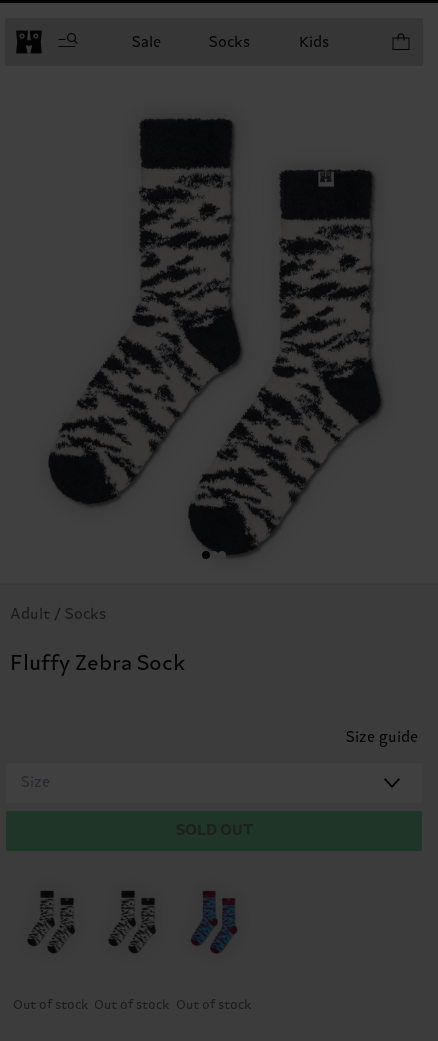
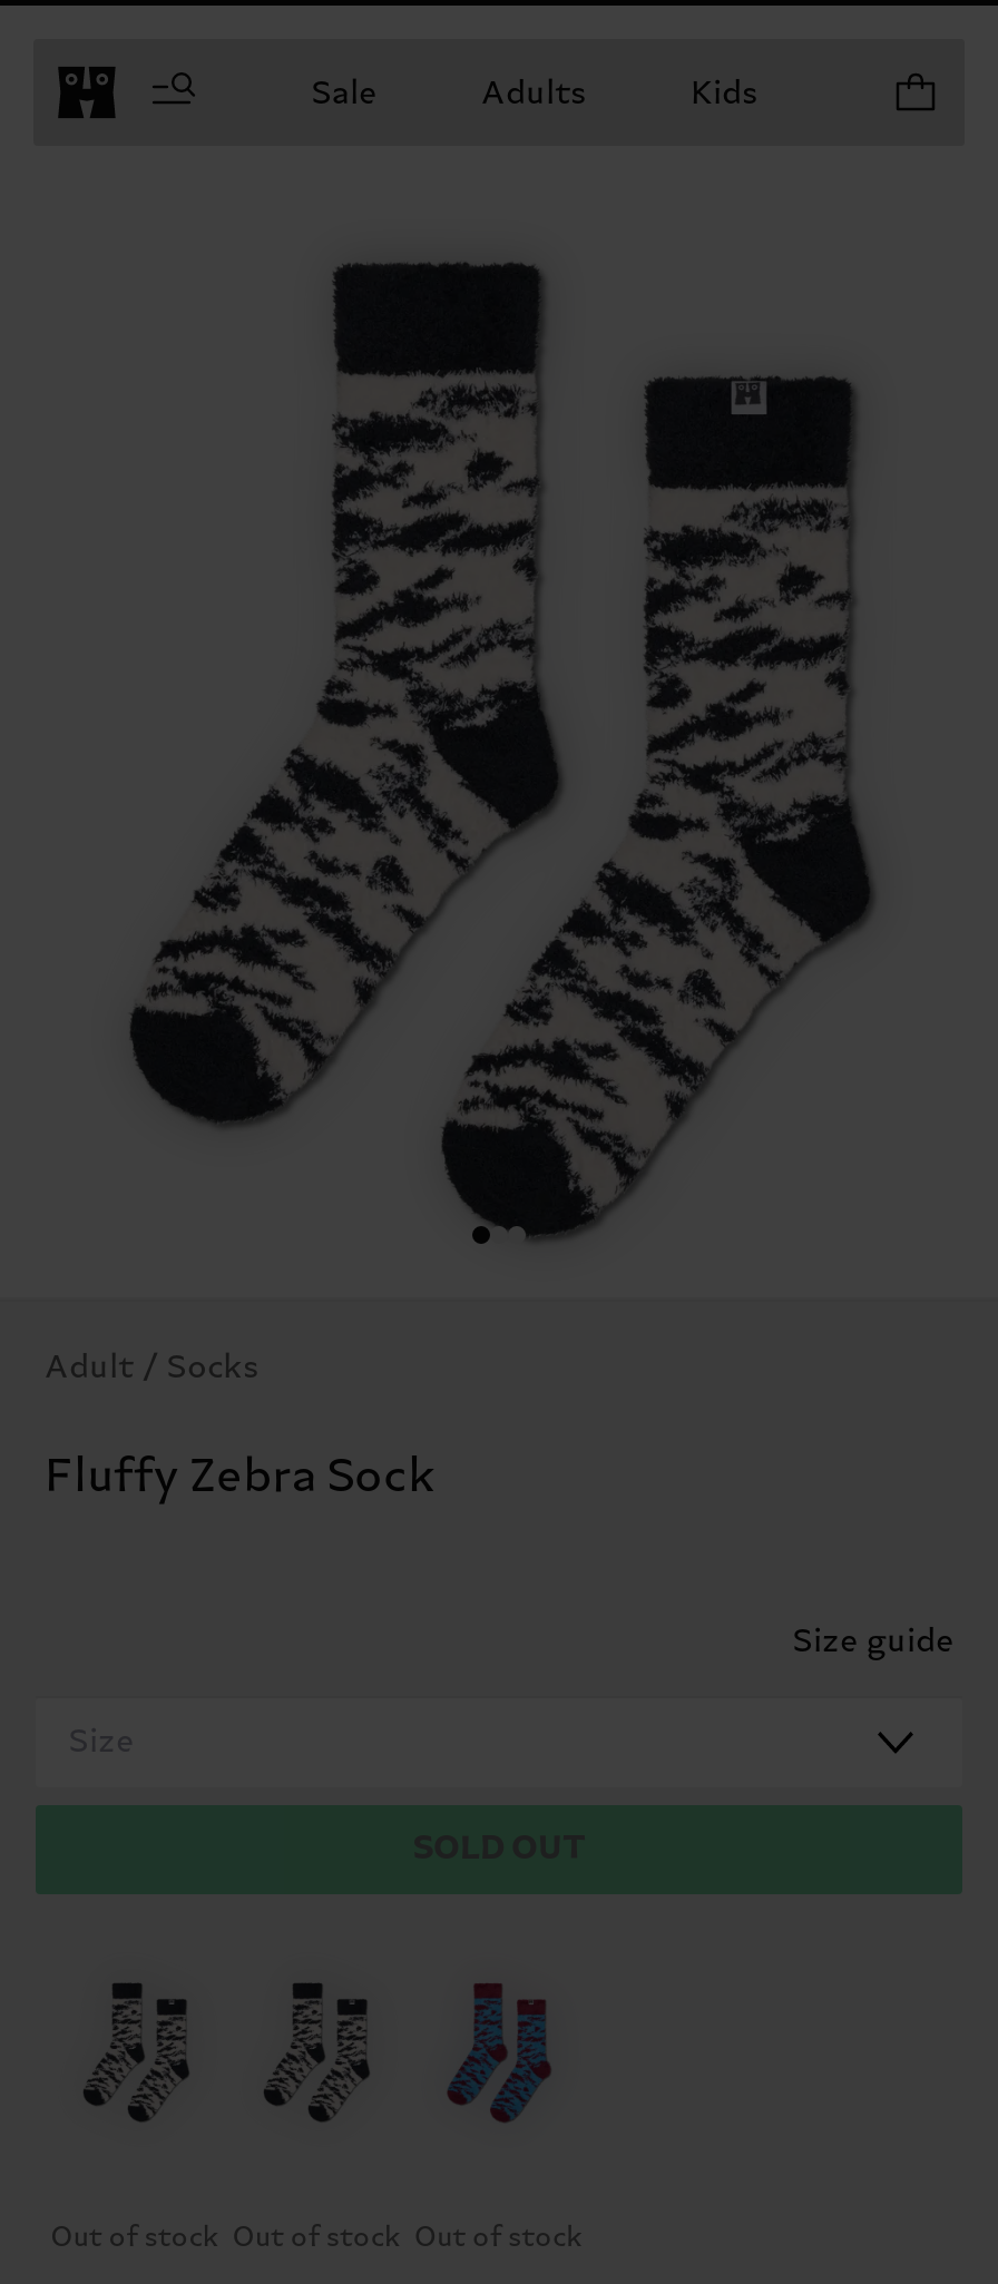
- Socks
+ Adults
